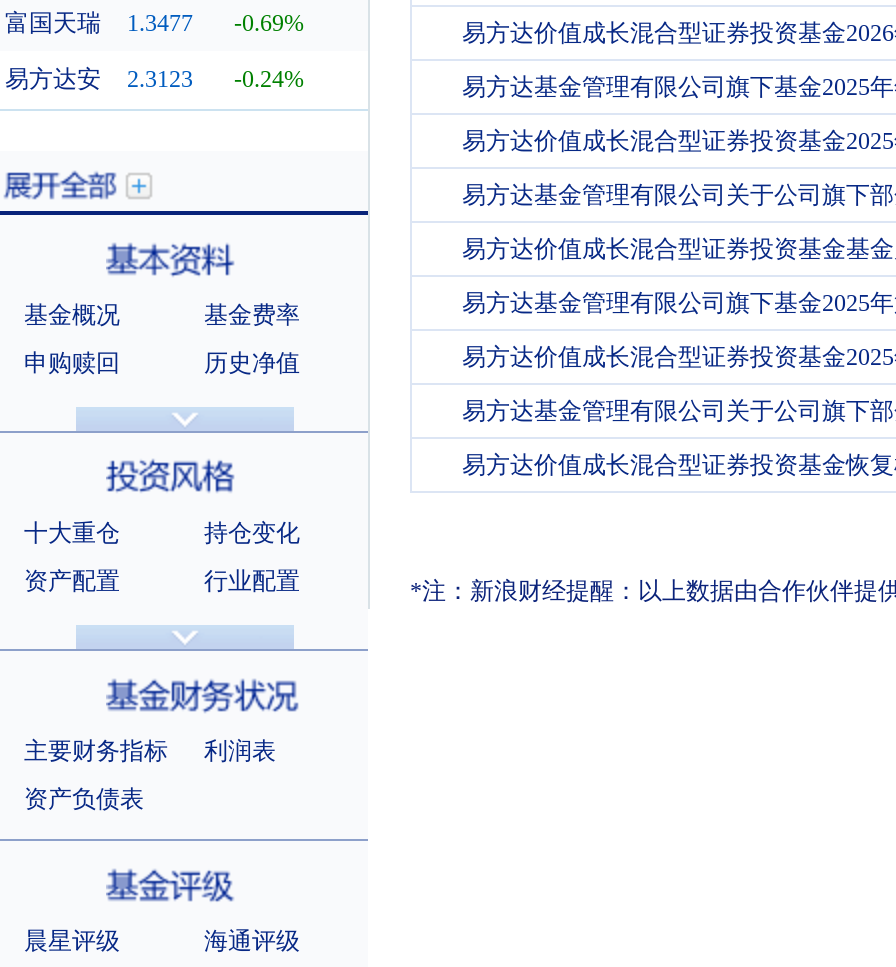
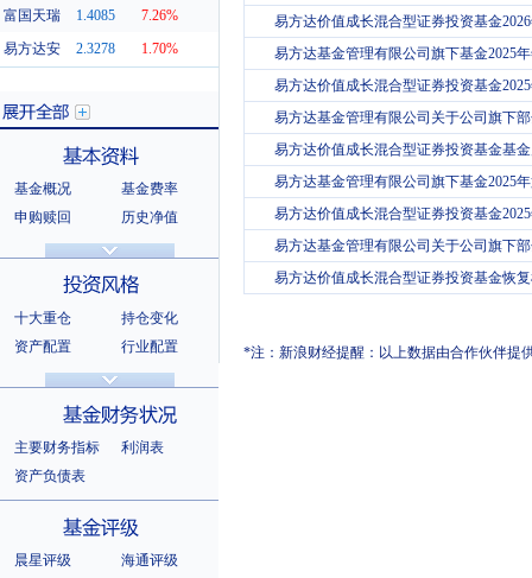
- 1.3477
+ 1.4085

- -0.69%
+ 7.26%

- 2.3123
+ 2.3278

- -0.24%
+ 1.70%
